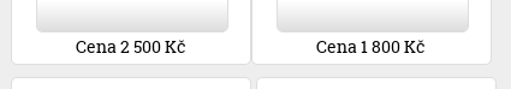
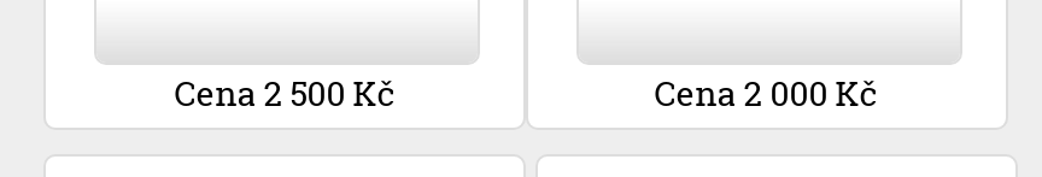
- Cena 1 800 Kč
+ Cena 2 000 Kč
